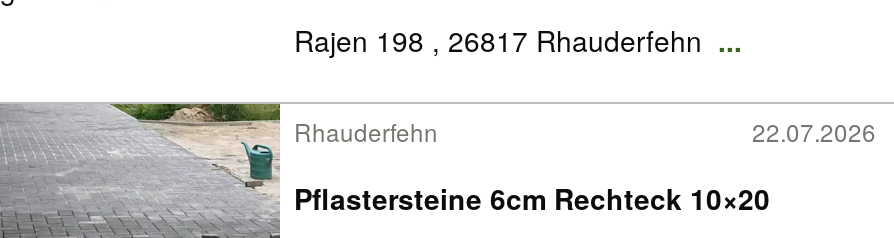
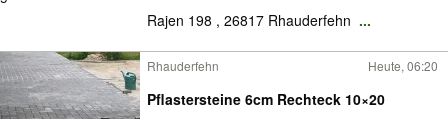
- 22.07.2026
+ Heute, 06:20
